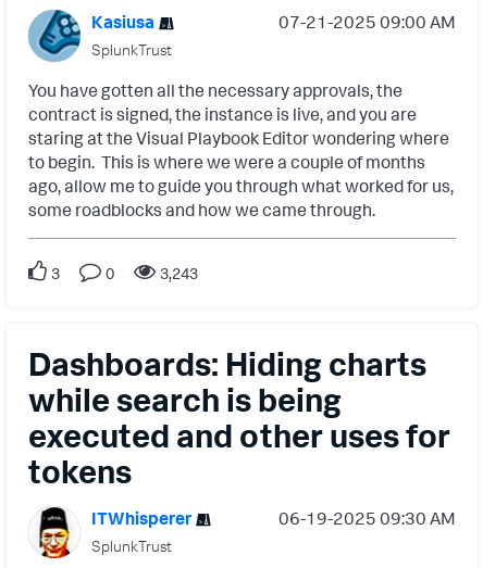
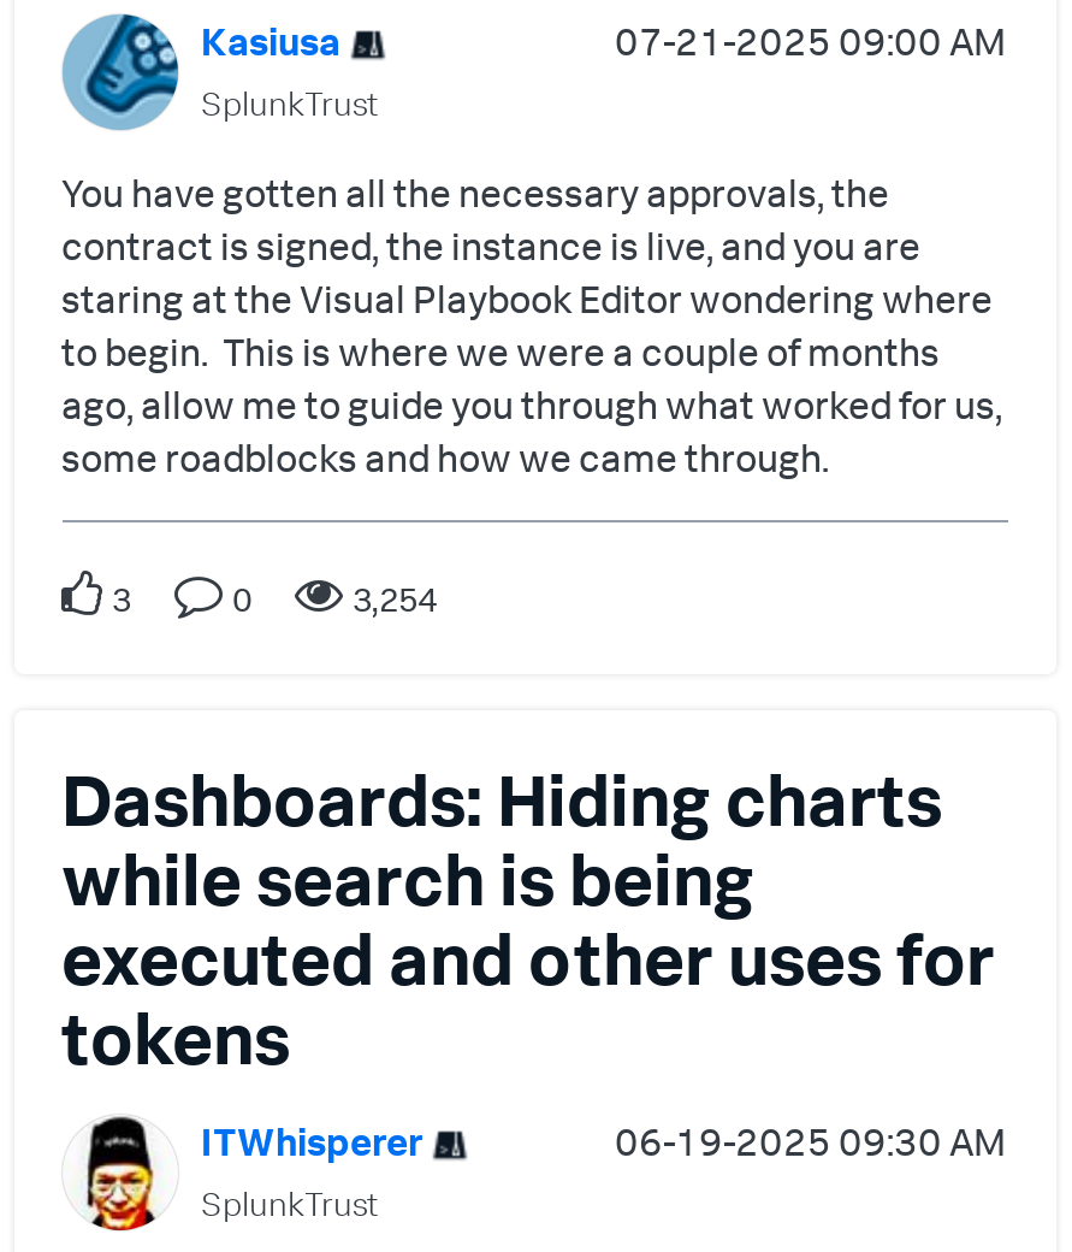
- 3,243
+ 3,254
